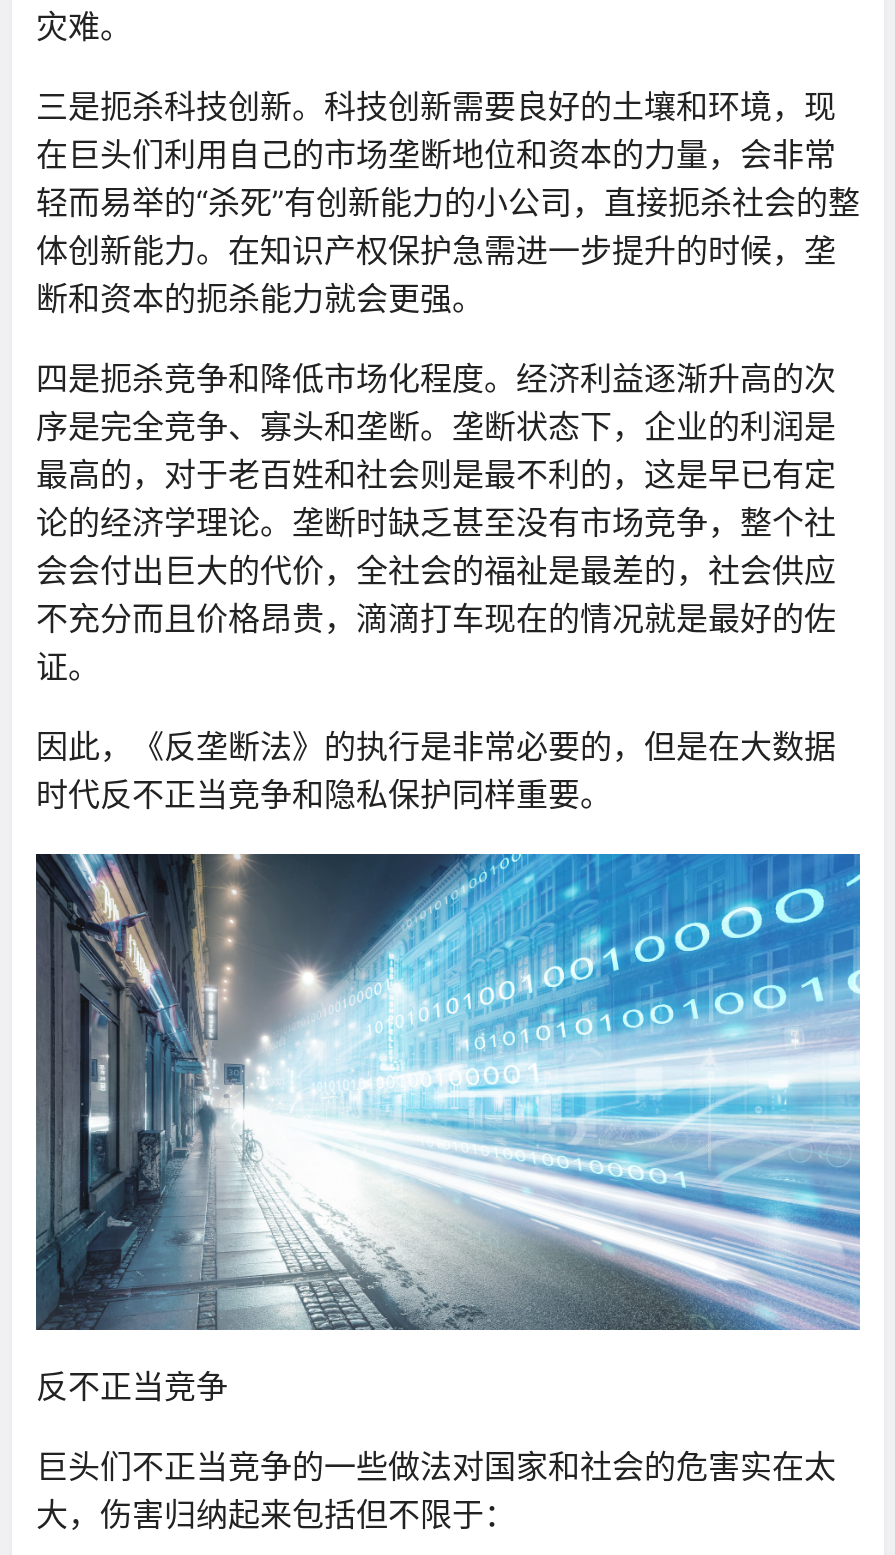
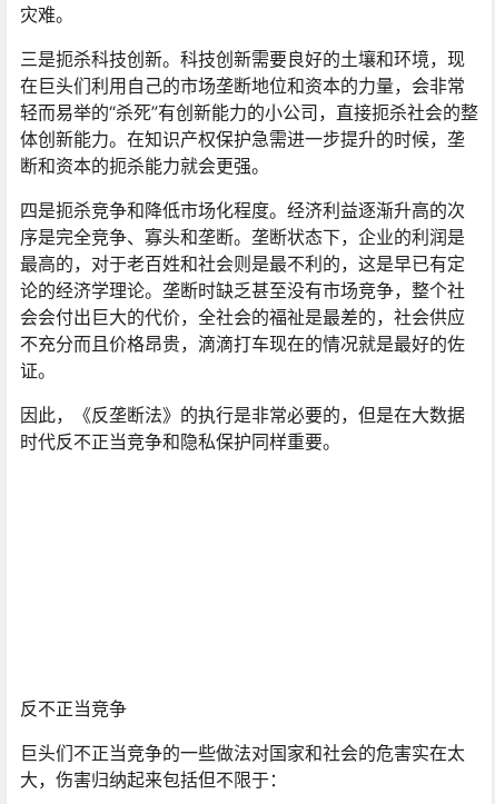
- [image]
